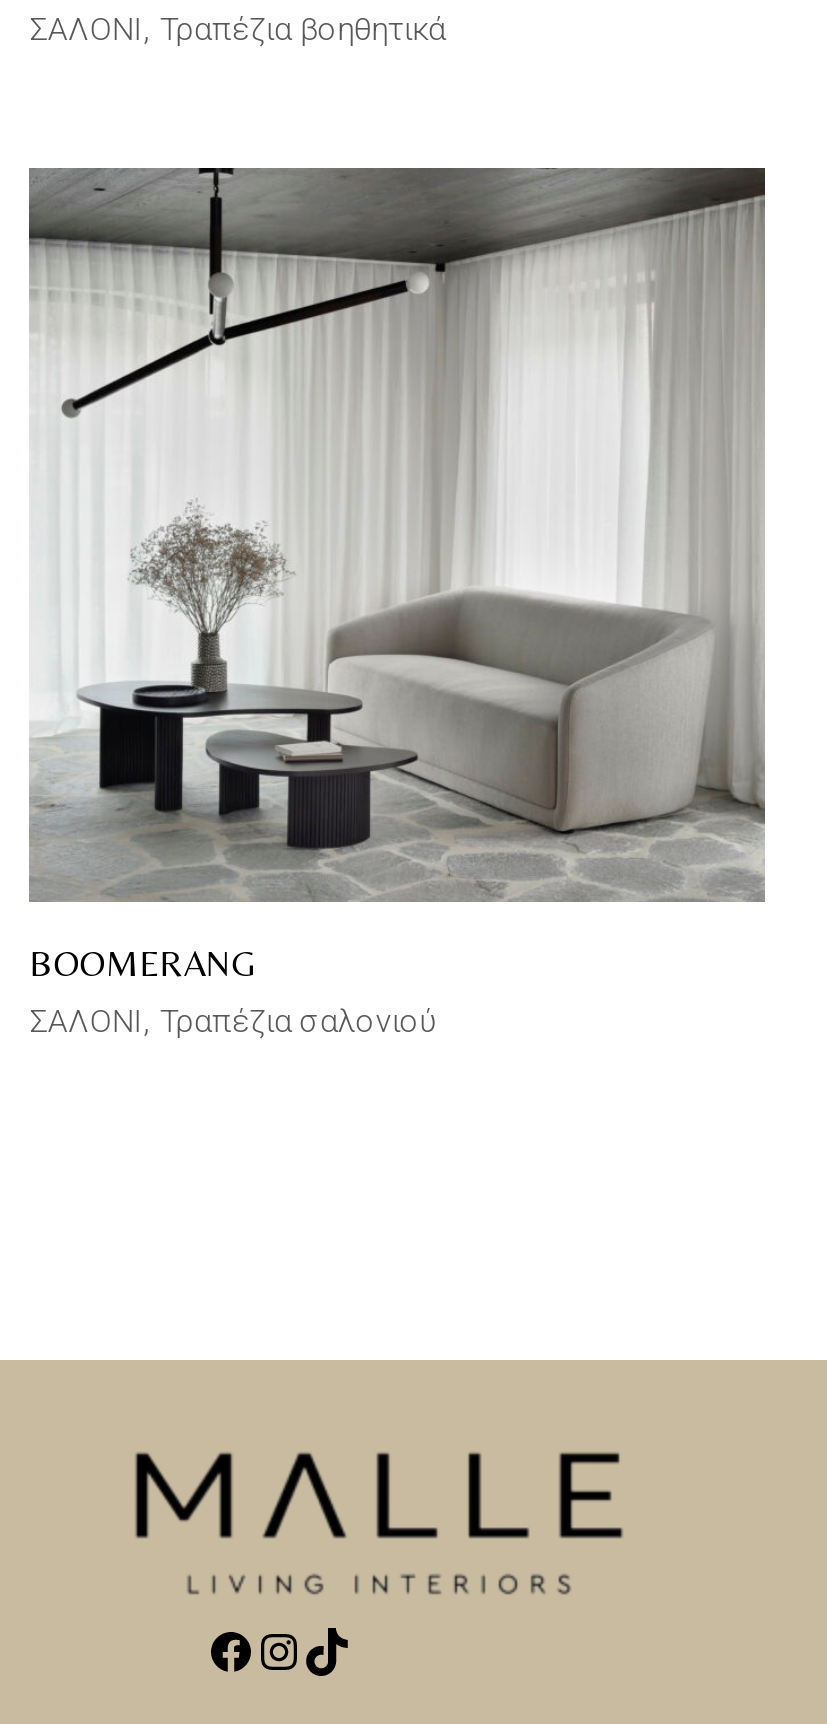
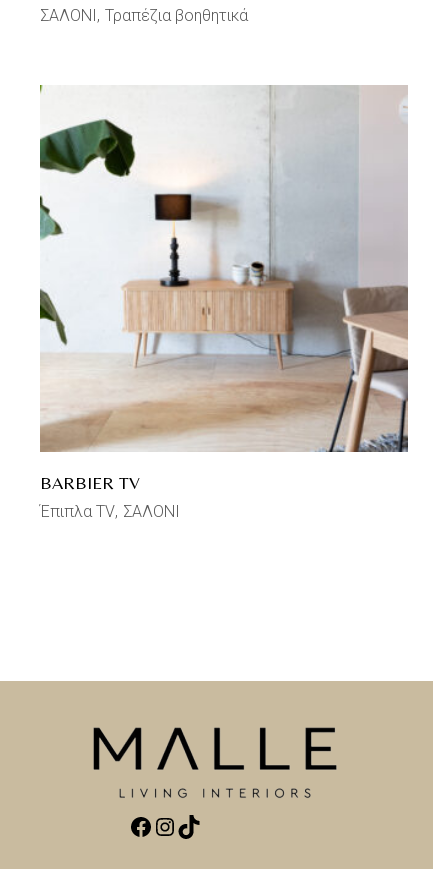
- [image]
- BOOMERANG
- ΣΑΛΟΝΙ Τραπέζια σαλονιού
+ [image]
+ BARBIER TV
+ Έπιπλα TV ΣΑΛΟΝΙ
